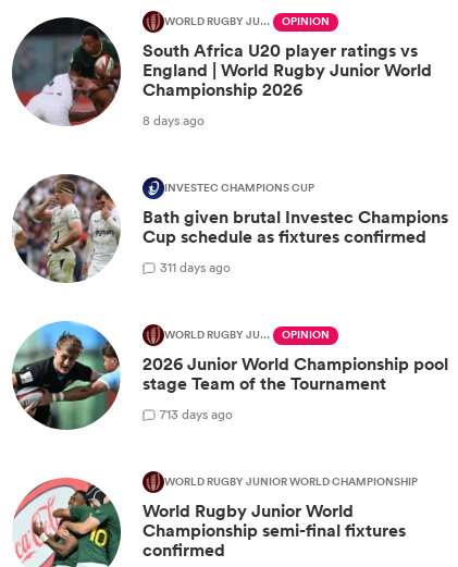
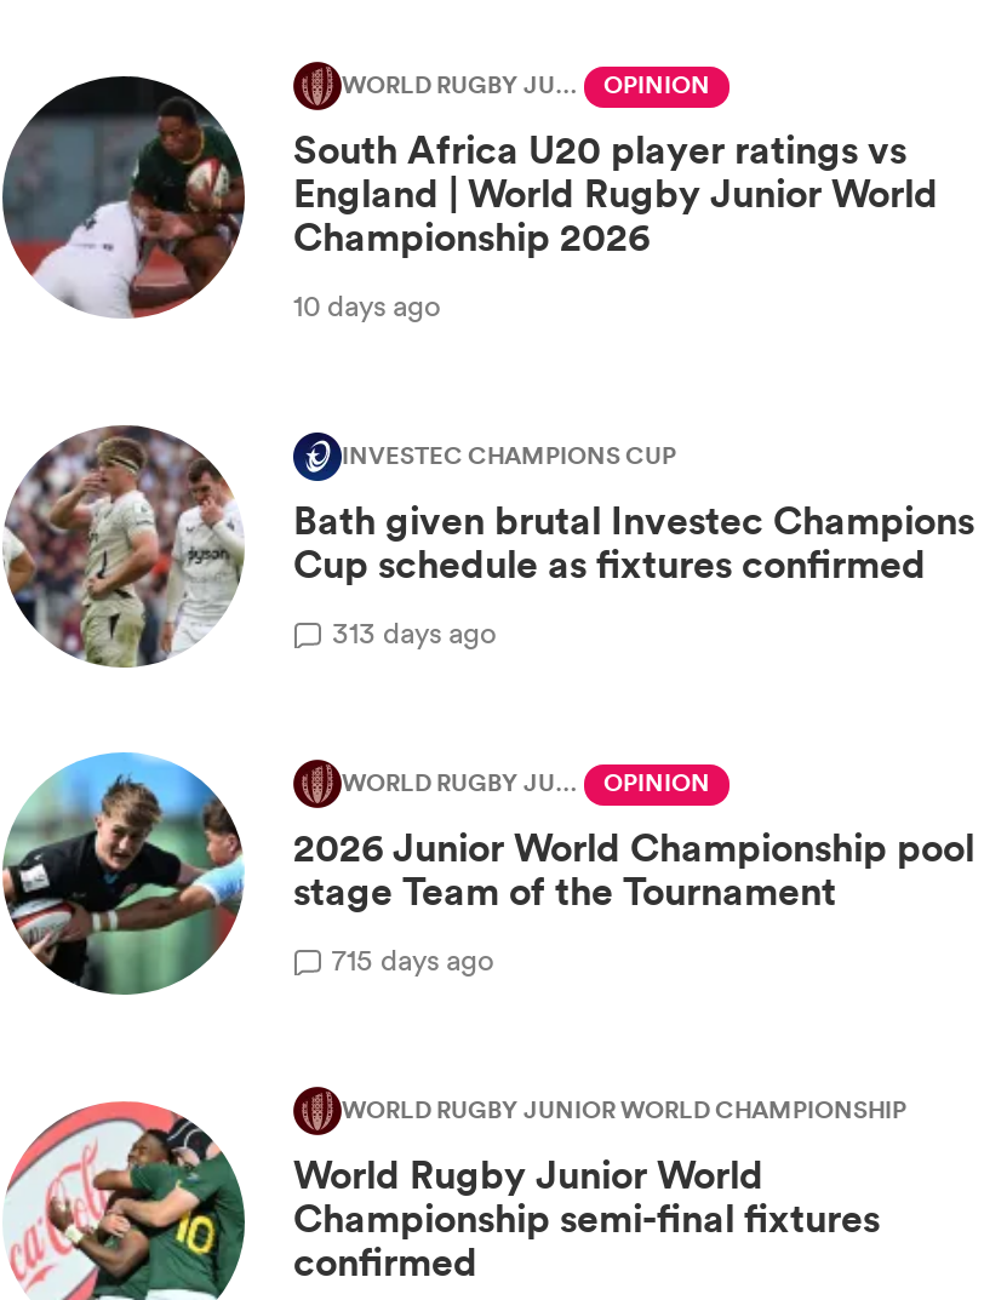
- 8 days ago
+ 10 days ago

- 311 days ago
+ 313 days ago

- 713 days ago
+ 715 days ago
